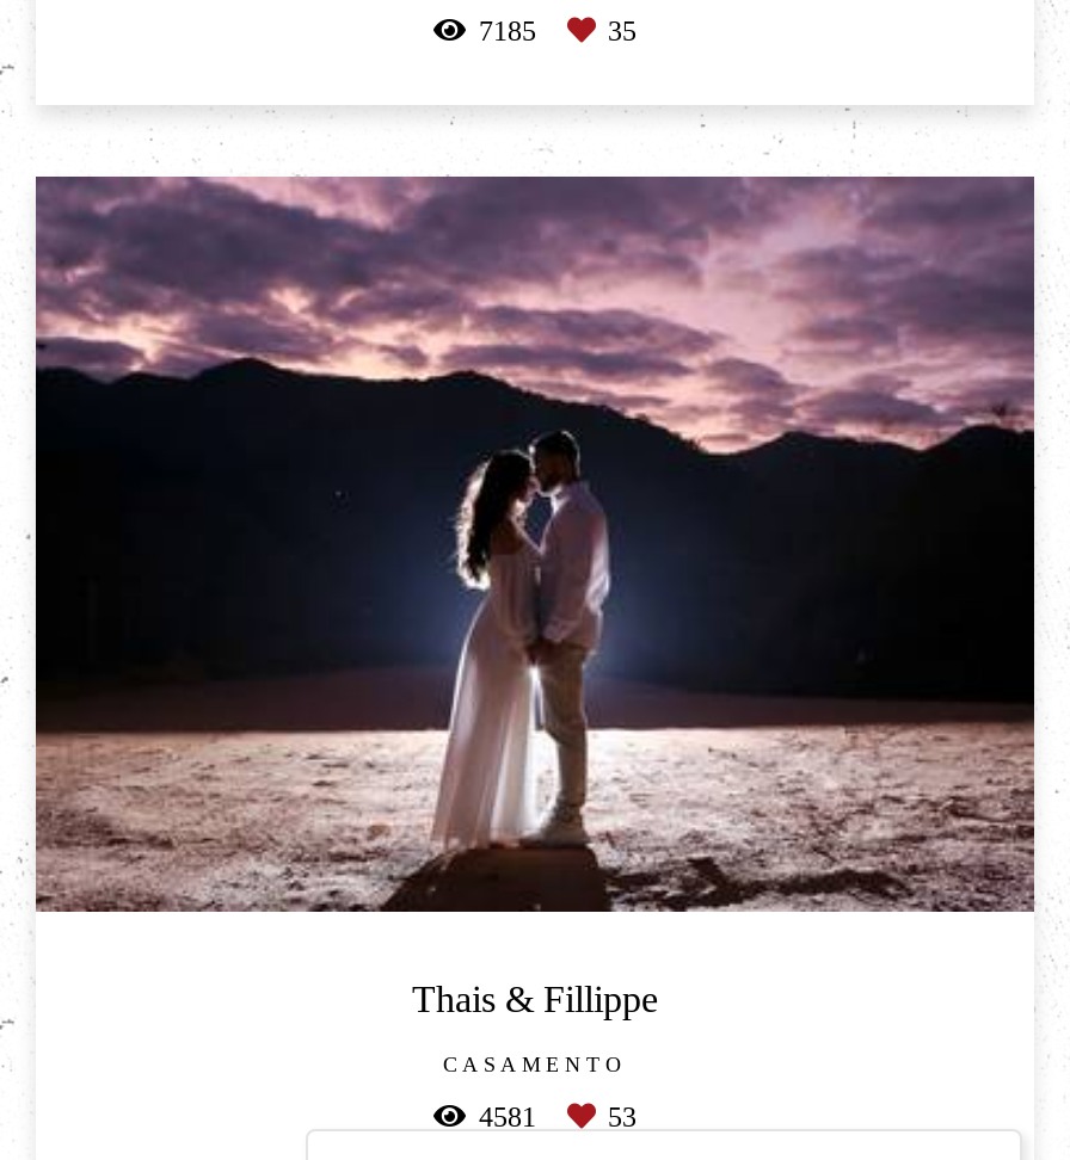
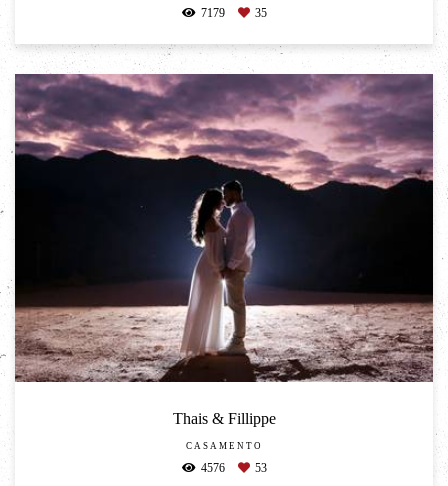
- 7185
+ 7179

- 4581
+ 4576
